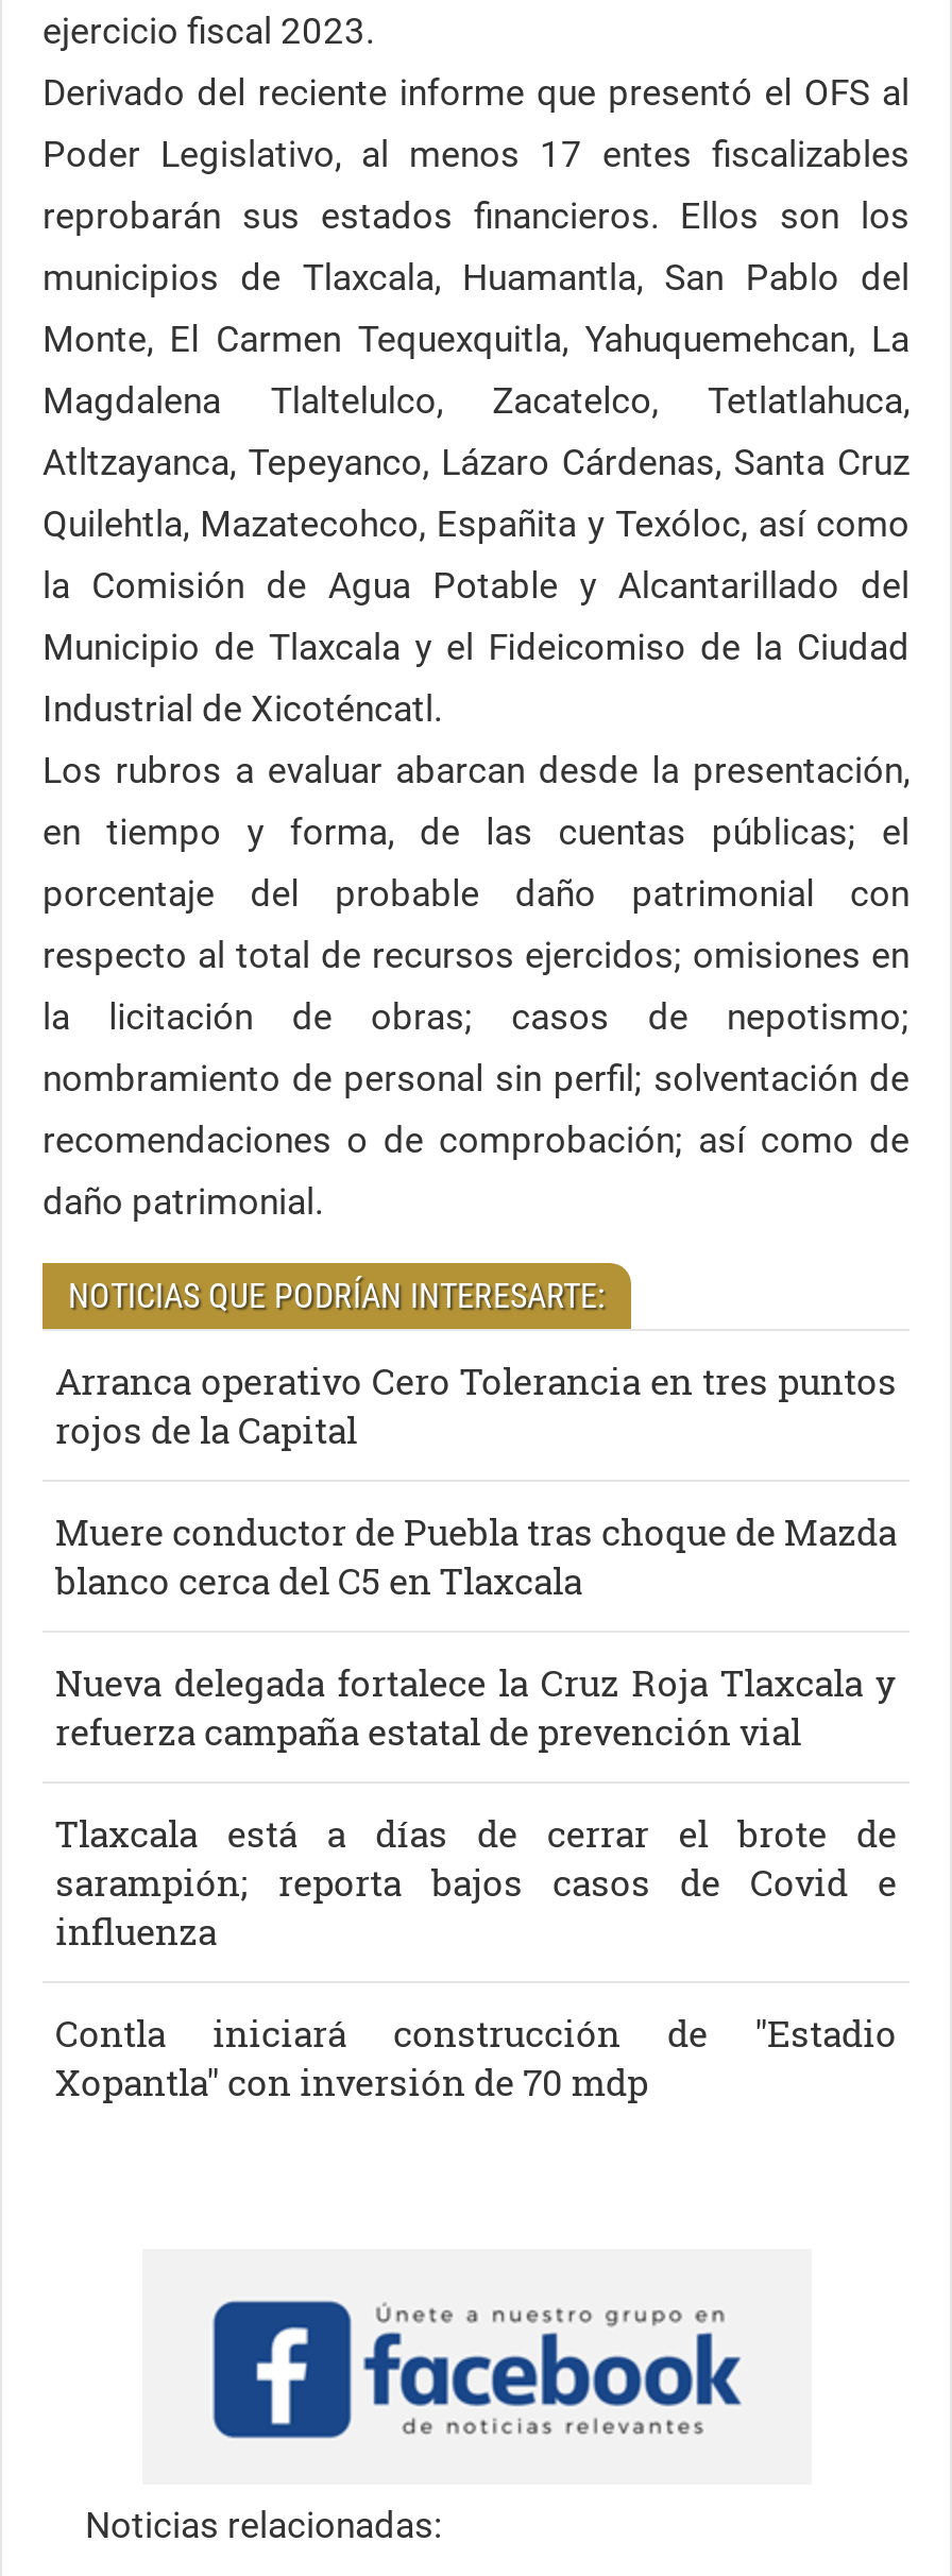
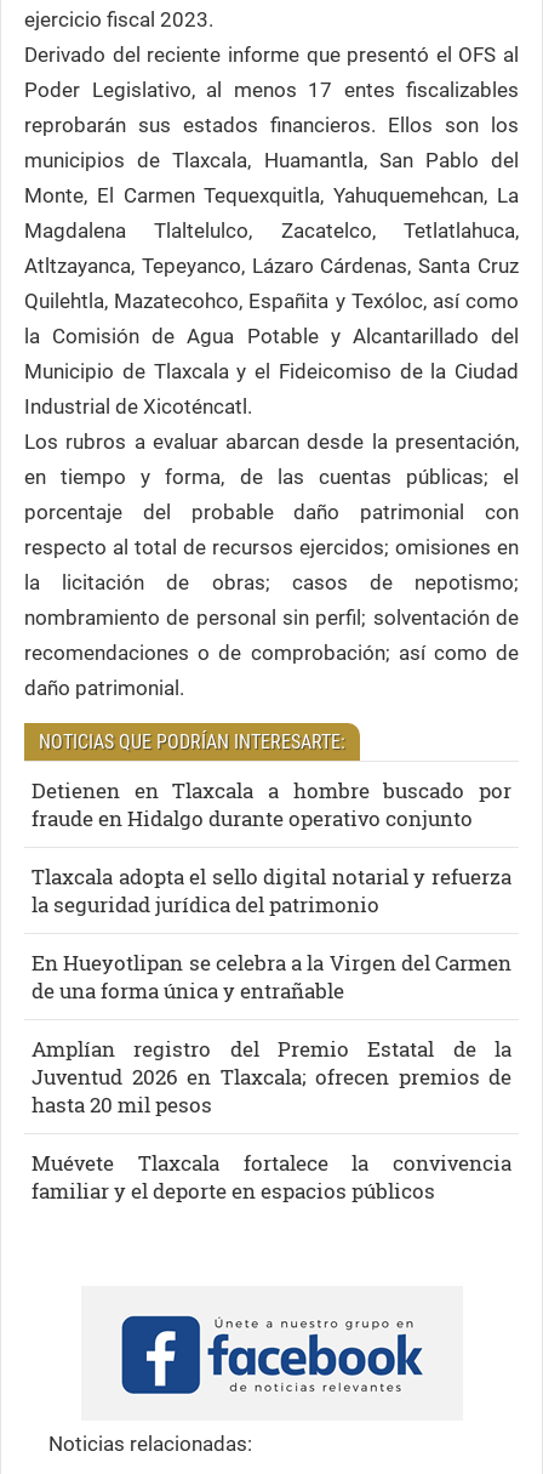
- Arranca operativo Cero Tolerancia en tres puntos
- rojos de la Capital
+ Detienen en Tlaxcala a hombre buscado por
+ fraude en Hidalgo durante operativo conjunto

- Muere conductor de Puebla tras choque de Mazda
- blanco cerca del C5 en Tlaxcala
+ Tlaxcala adopta el sello digital notarial y refuerza
+ la seguridad jurídica del patrimonio

- Nueva delegada fortalece la Cruz Roja Tlaxcala y
- refuerza campaña estatal de prevención vial
+ En Hueyotlipan se celebra a la Virgen del Carmen
+ de una forma única y entrañable

- Tlaxcala está a días de cerrar el brote de
- sarampión; reporta bajos casos de Covid e
- influenza
+ Amplían registro del Premio Estatal de la
+ Juventud 2026 en Tlaxcala; ofrecen premios de
+ hasta 20 mil pesos

- Contla iniciará construcción de "Estadio
- Xopantla" con inversión de 70 mdp
+ Muévete Tlaxcala fortalece la convivencia
+ familiar y el deporte en espacios públicos
